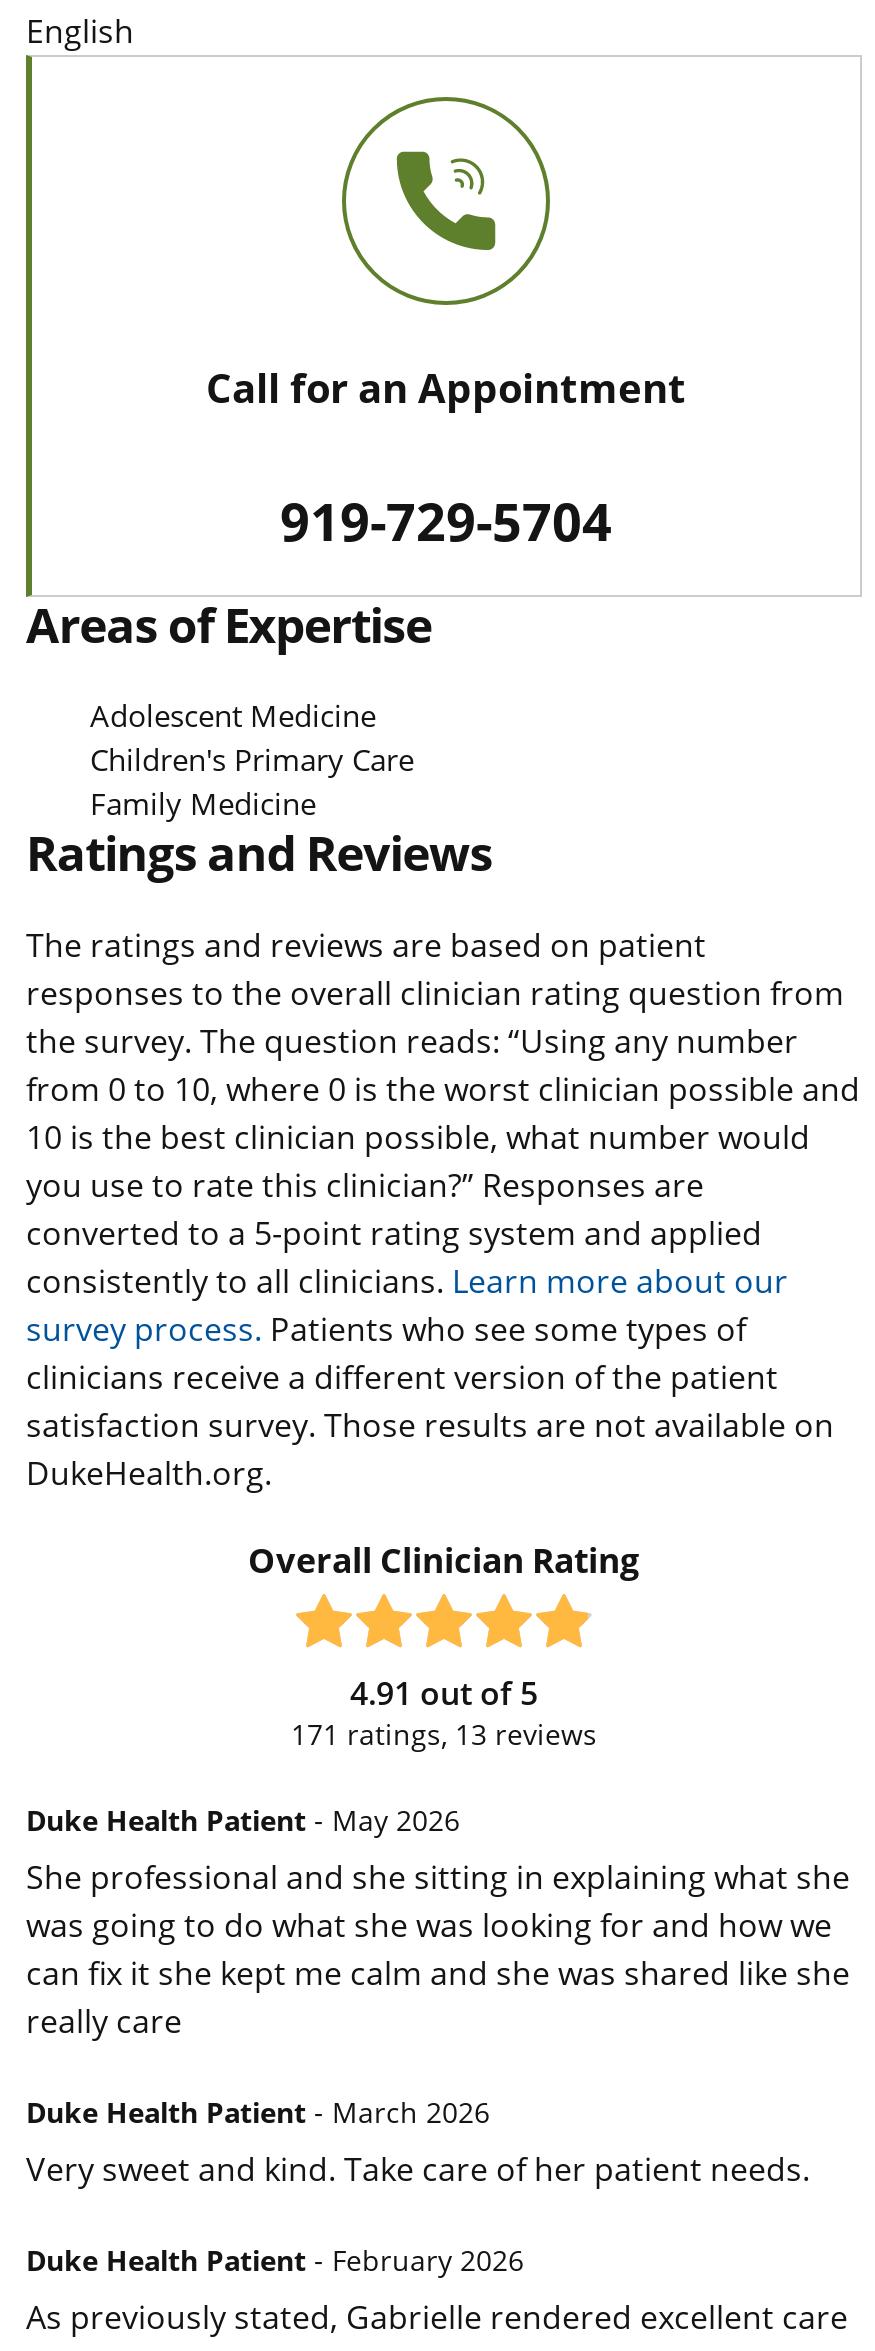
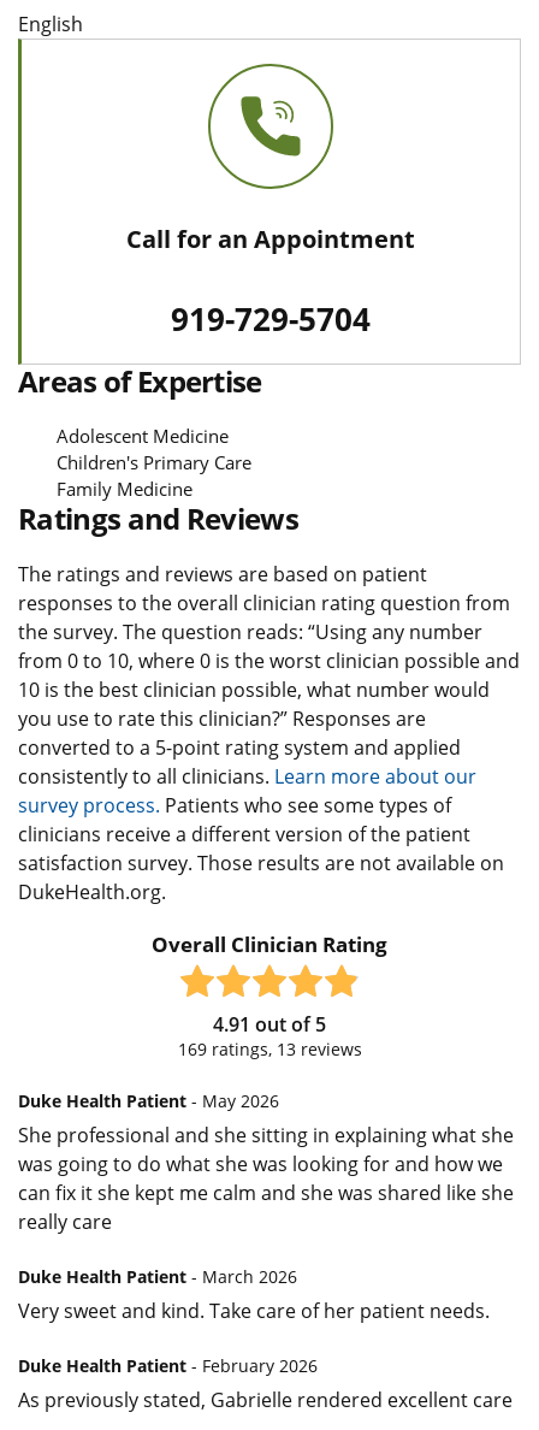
- 171 ratings, 13 reviews
+ 169 ratings, 13 reviews
